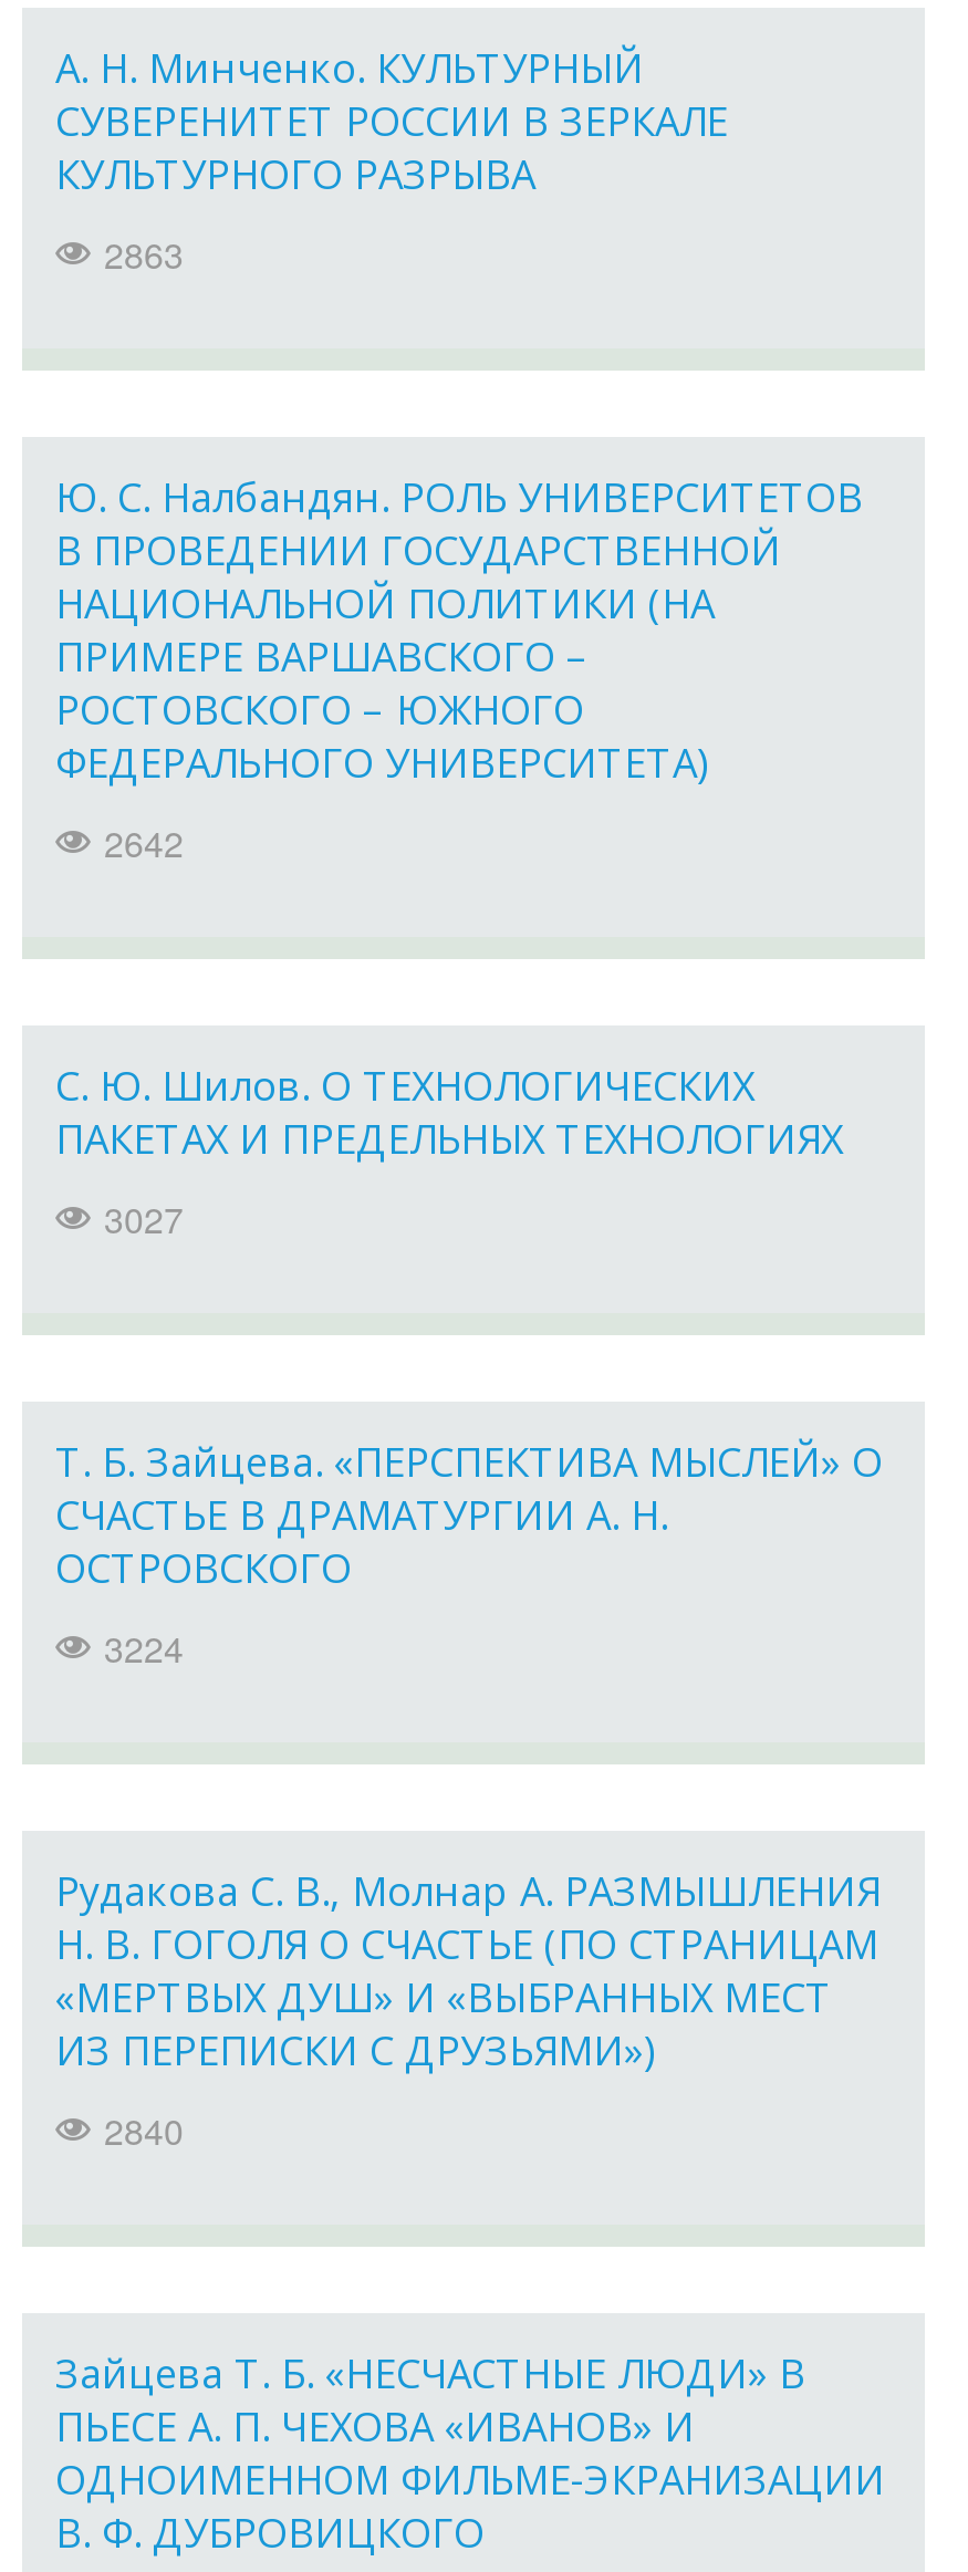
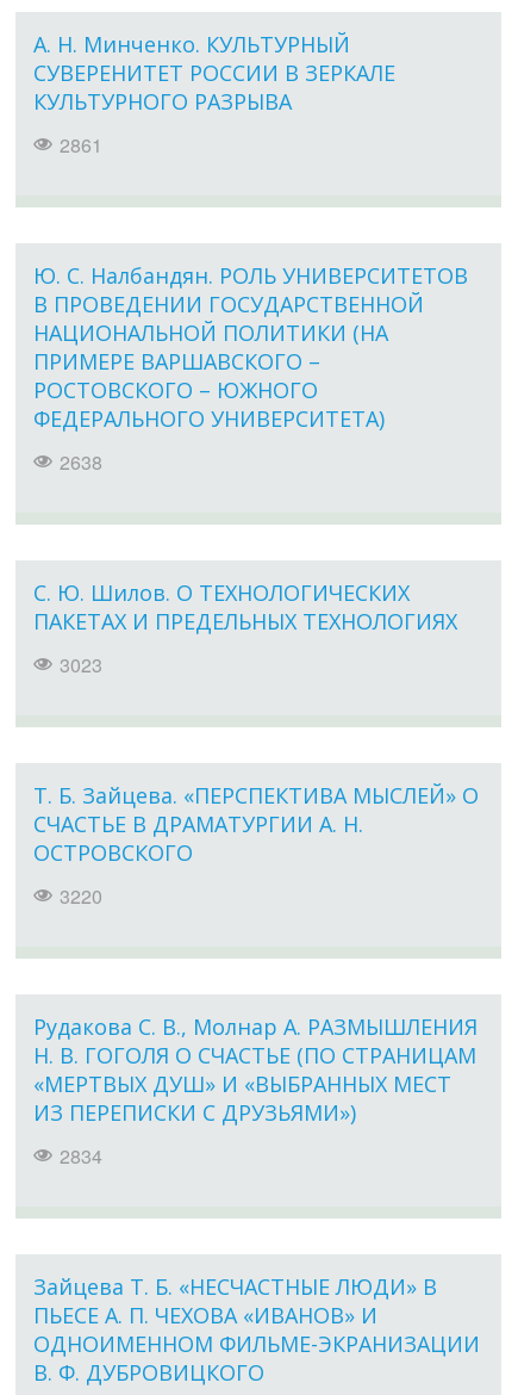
- 2863
+ 2861

- 2642
+ 2638

- 3027
+ 3023

- 3224
+ 3220

- 2840
+ 2834
